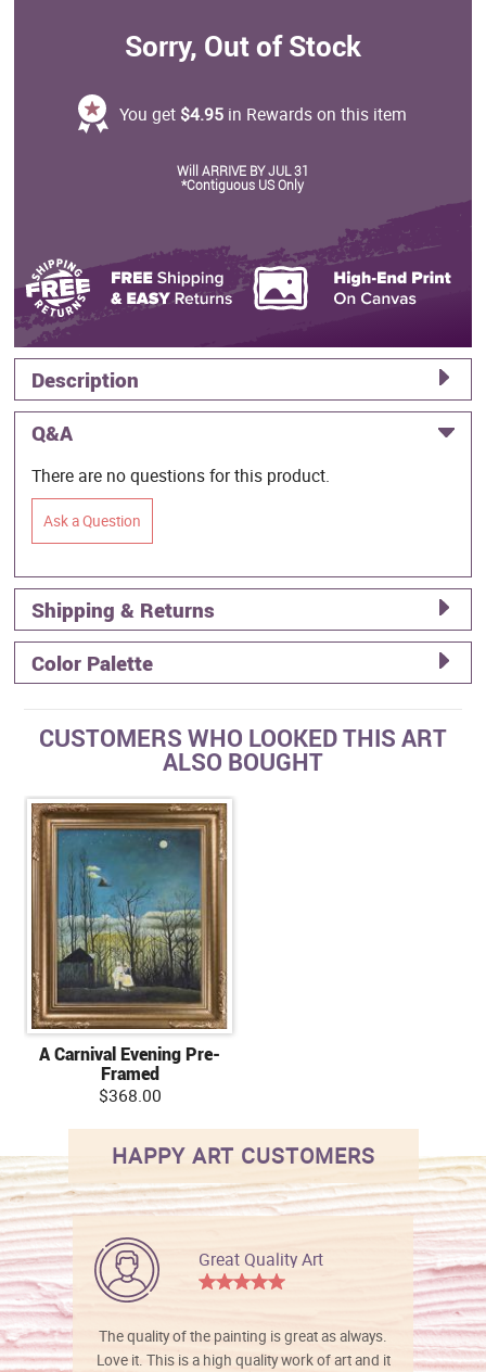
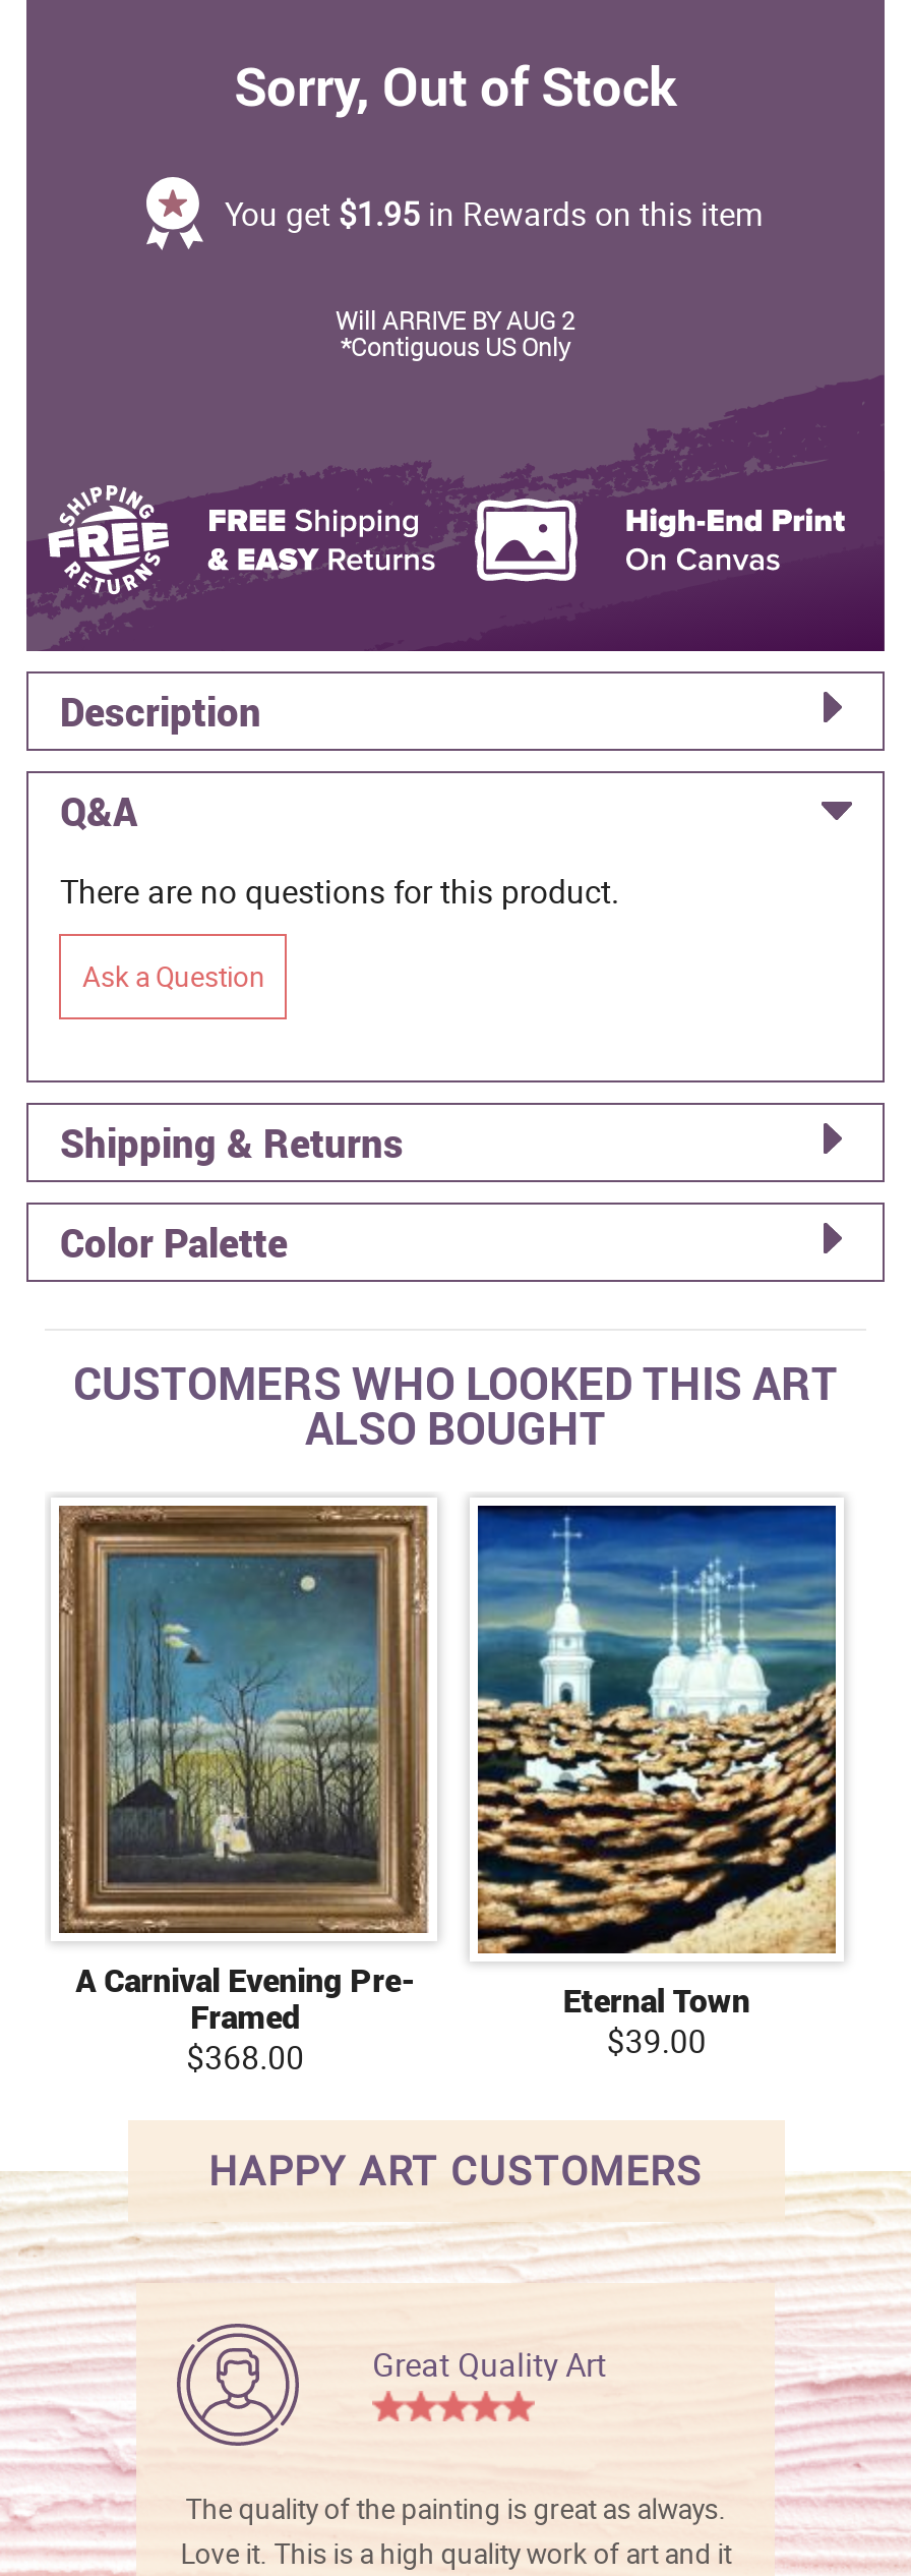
- You get $4.95 in Rewards on this item
+ You get $1.95 in Rewards on this item

- Will ARRIVE BY JUL 31
+ Will ARRIVE BY AUG 2

+ [image]
+ Eternal Town
+ $39.00
